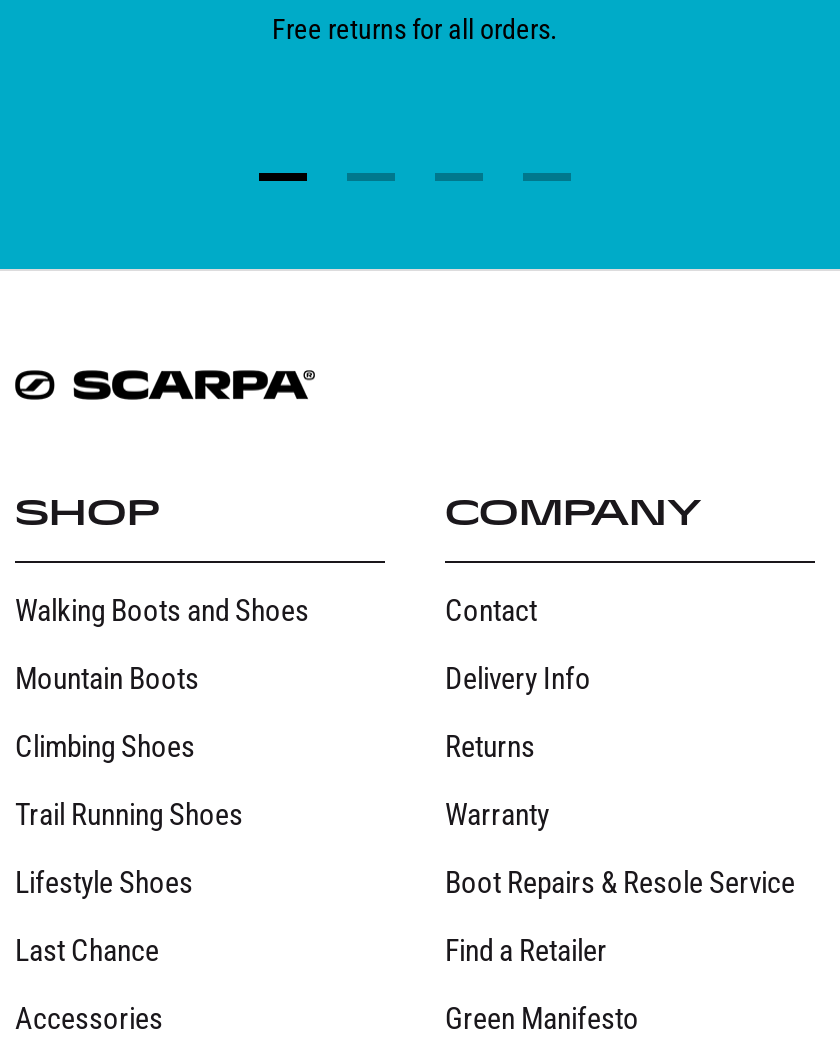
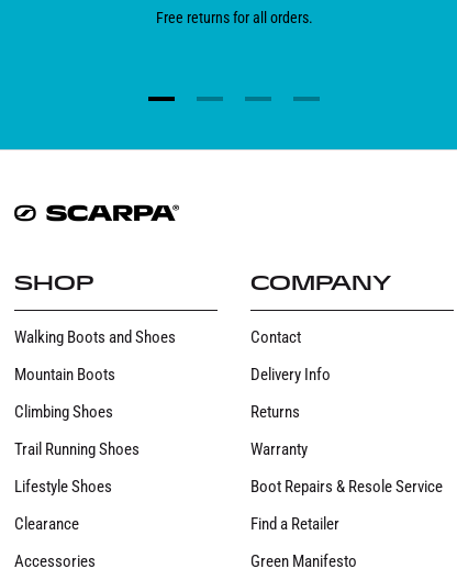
- Last Chance
+ Clearance
